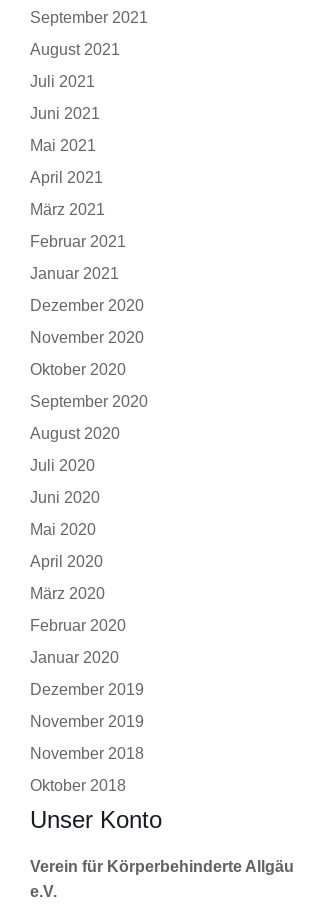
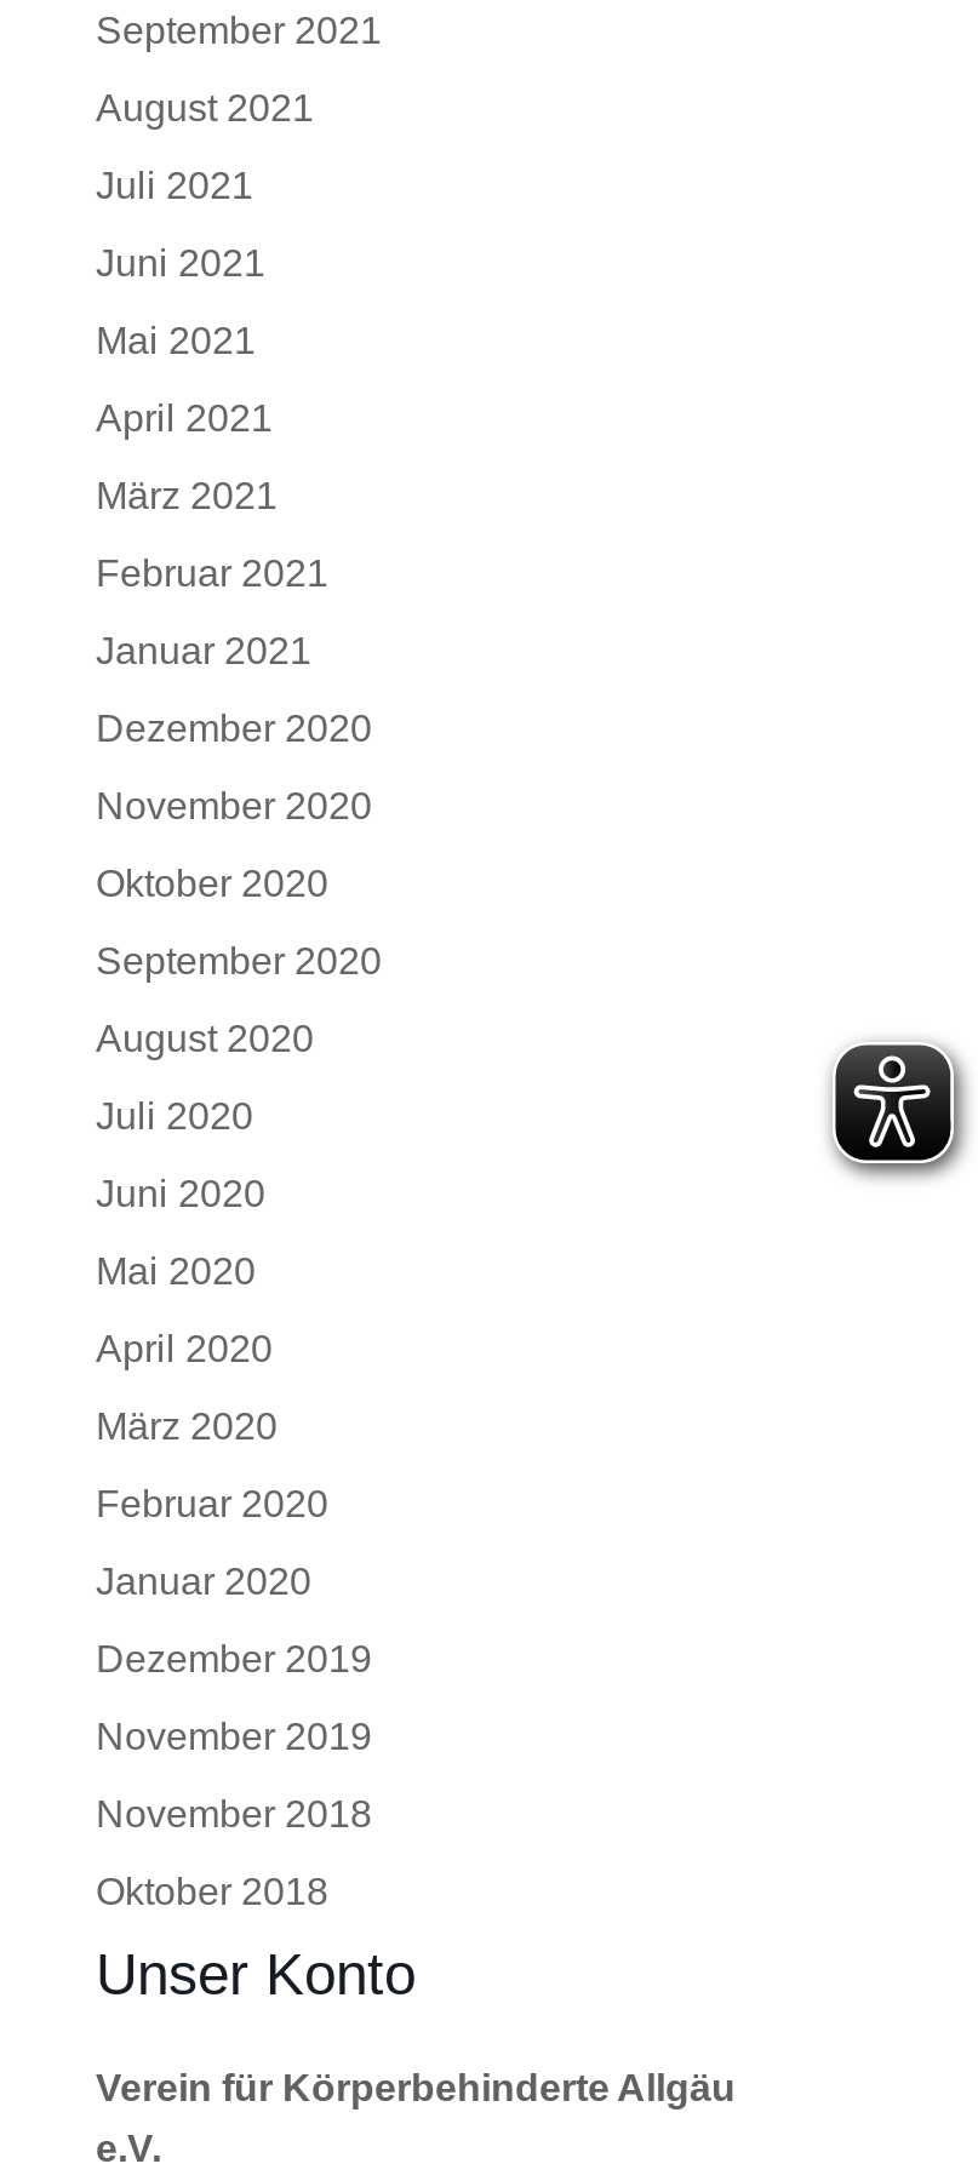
+ [image]
